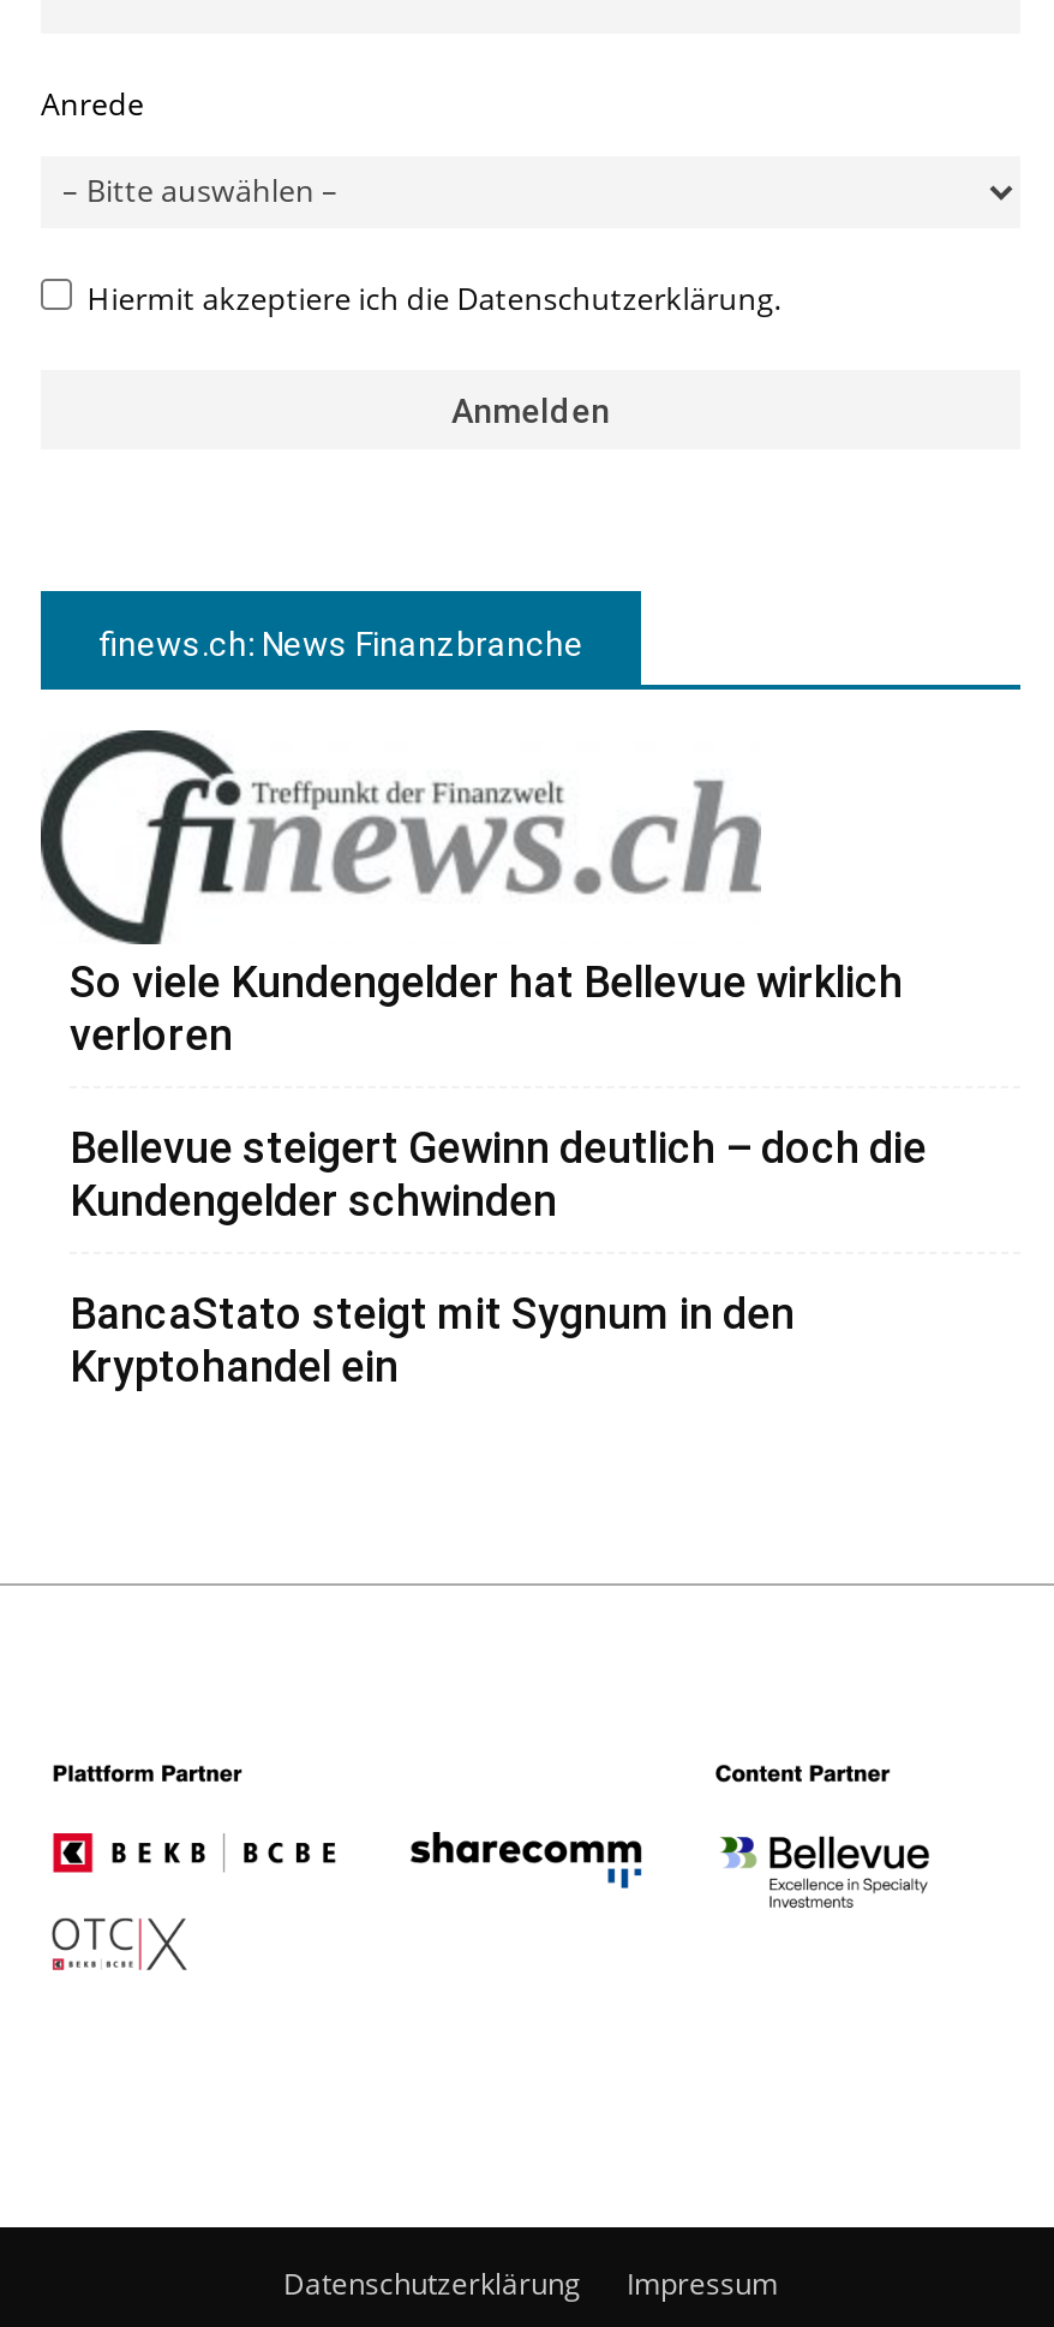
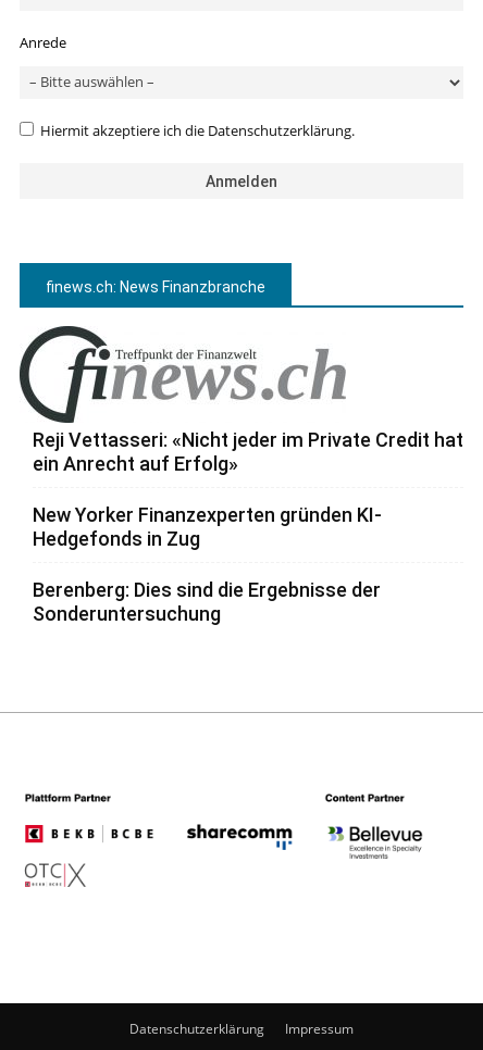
- So viele Kundengelder hat Bellevue wirklich
- verloren
+ Reji Vettasseri: «Nicht jeder im Private Credit hat
+ ein Anrecht auf Erfolg»

- Bellevue steigert Gewinn deutlich – doch die
- Kundengelder schwinden
+ New Yorker Finanzexperten gründen KI-
+ Hedgefonds in Zug

- BancaStato steigt mit Sygnum in den
- Kryptohandel ein
+ Berenberg: Dies sind die Ergebnisse der
+ Sonderuntersuchung
